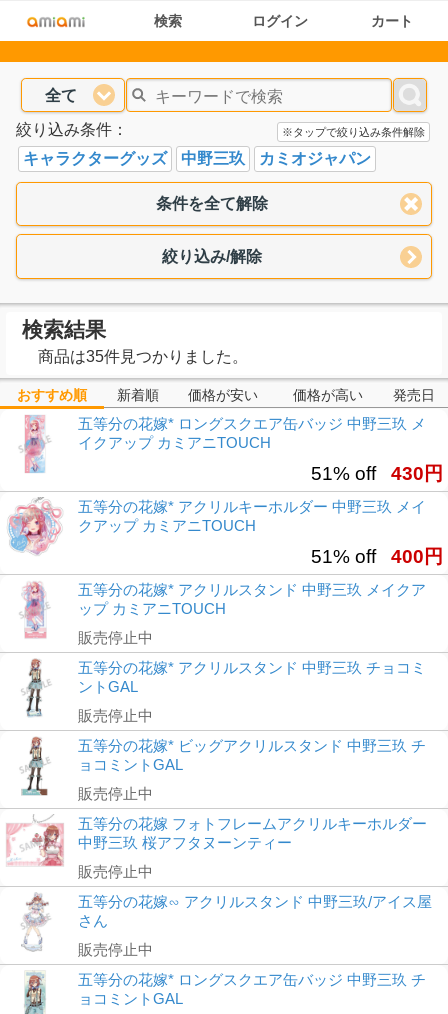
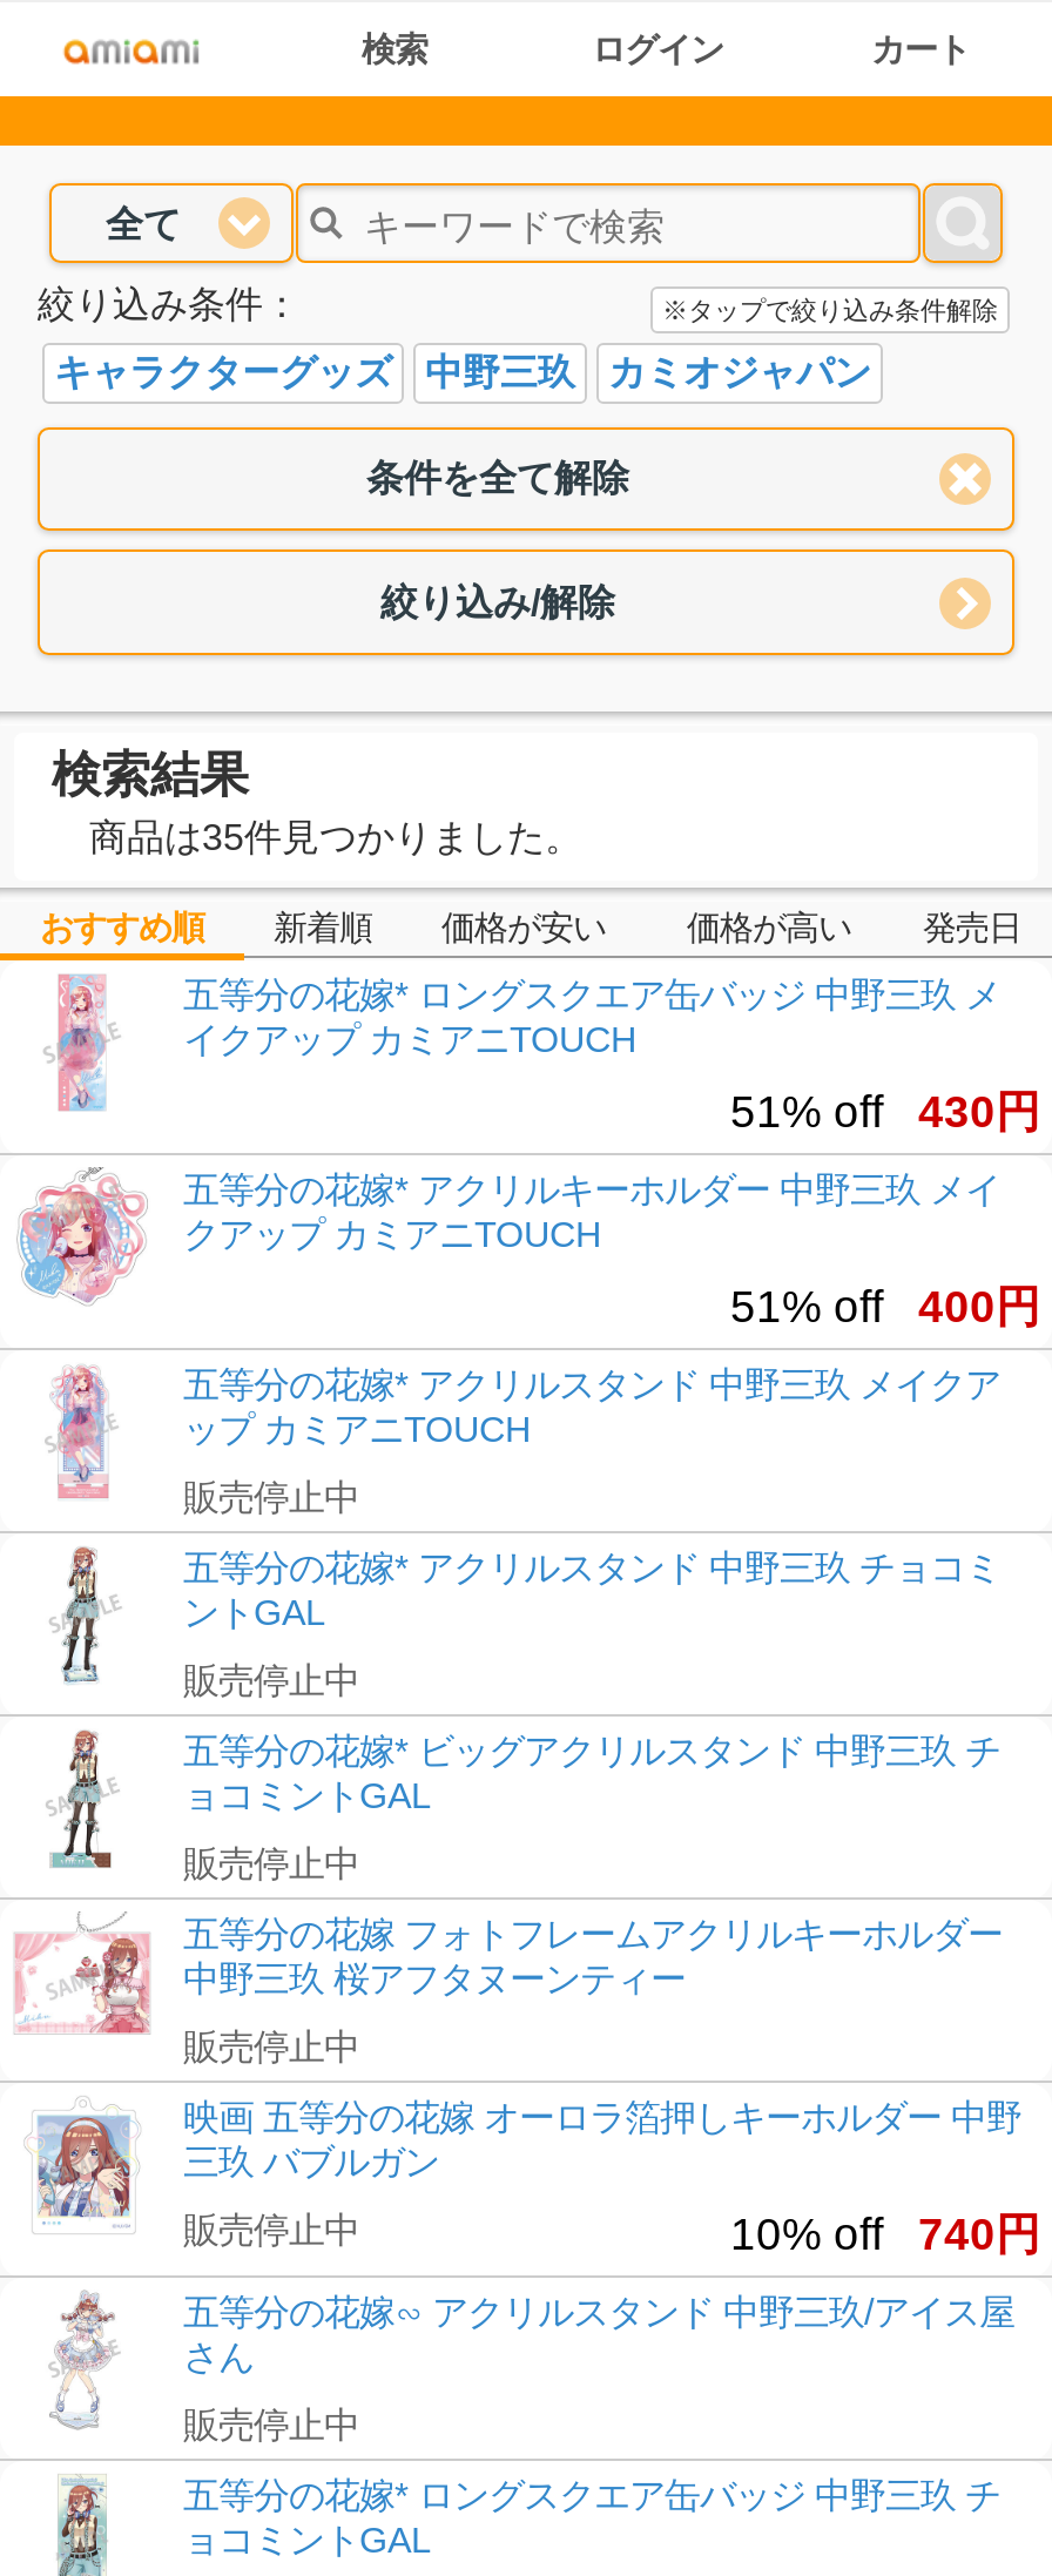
+ [image]
+ 映画 五等分の花嫁 オーロラ箔押しキーホルダー 中野
+ 三玖 バブルガン
+ 販売停止中
+ 10% off 740円
